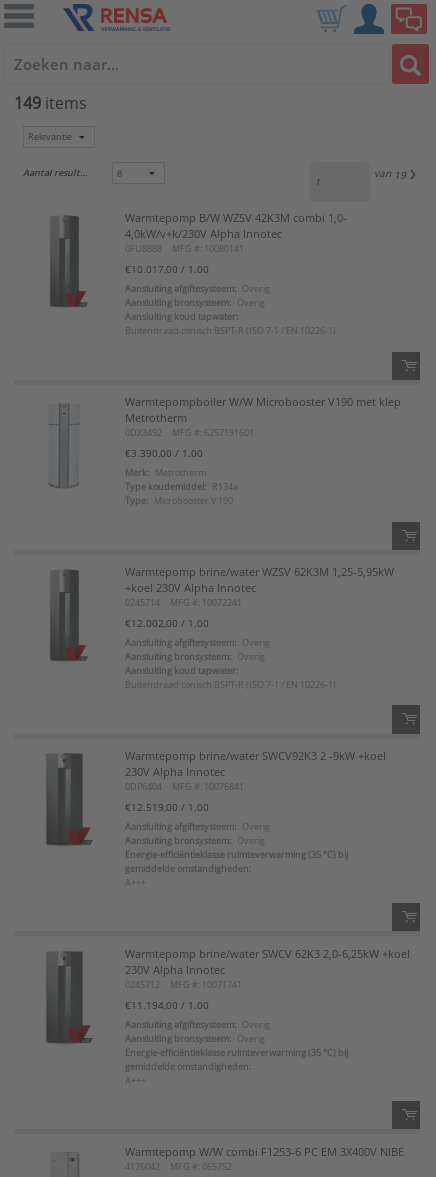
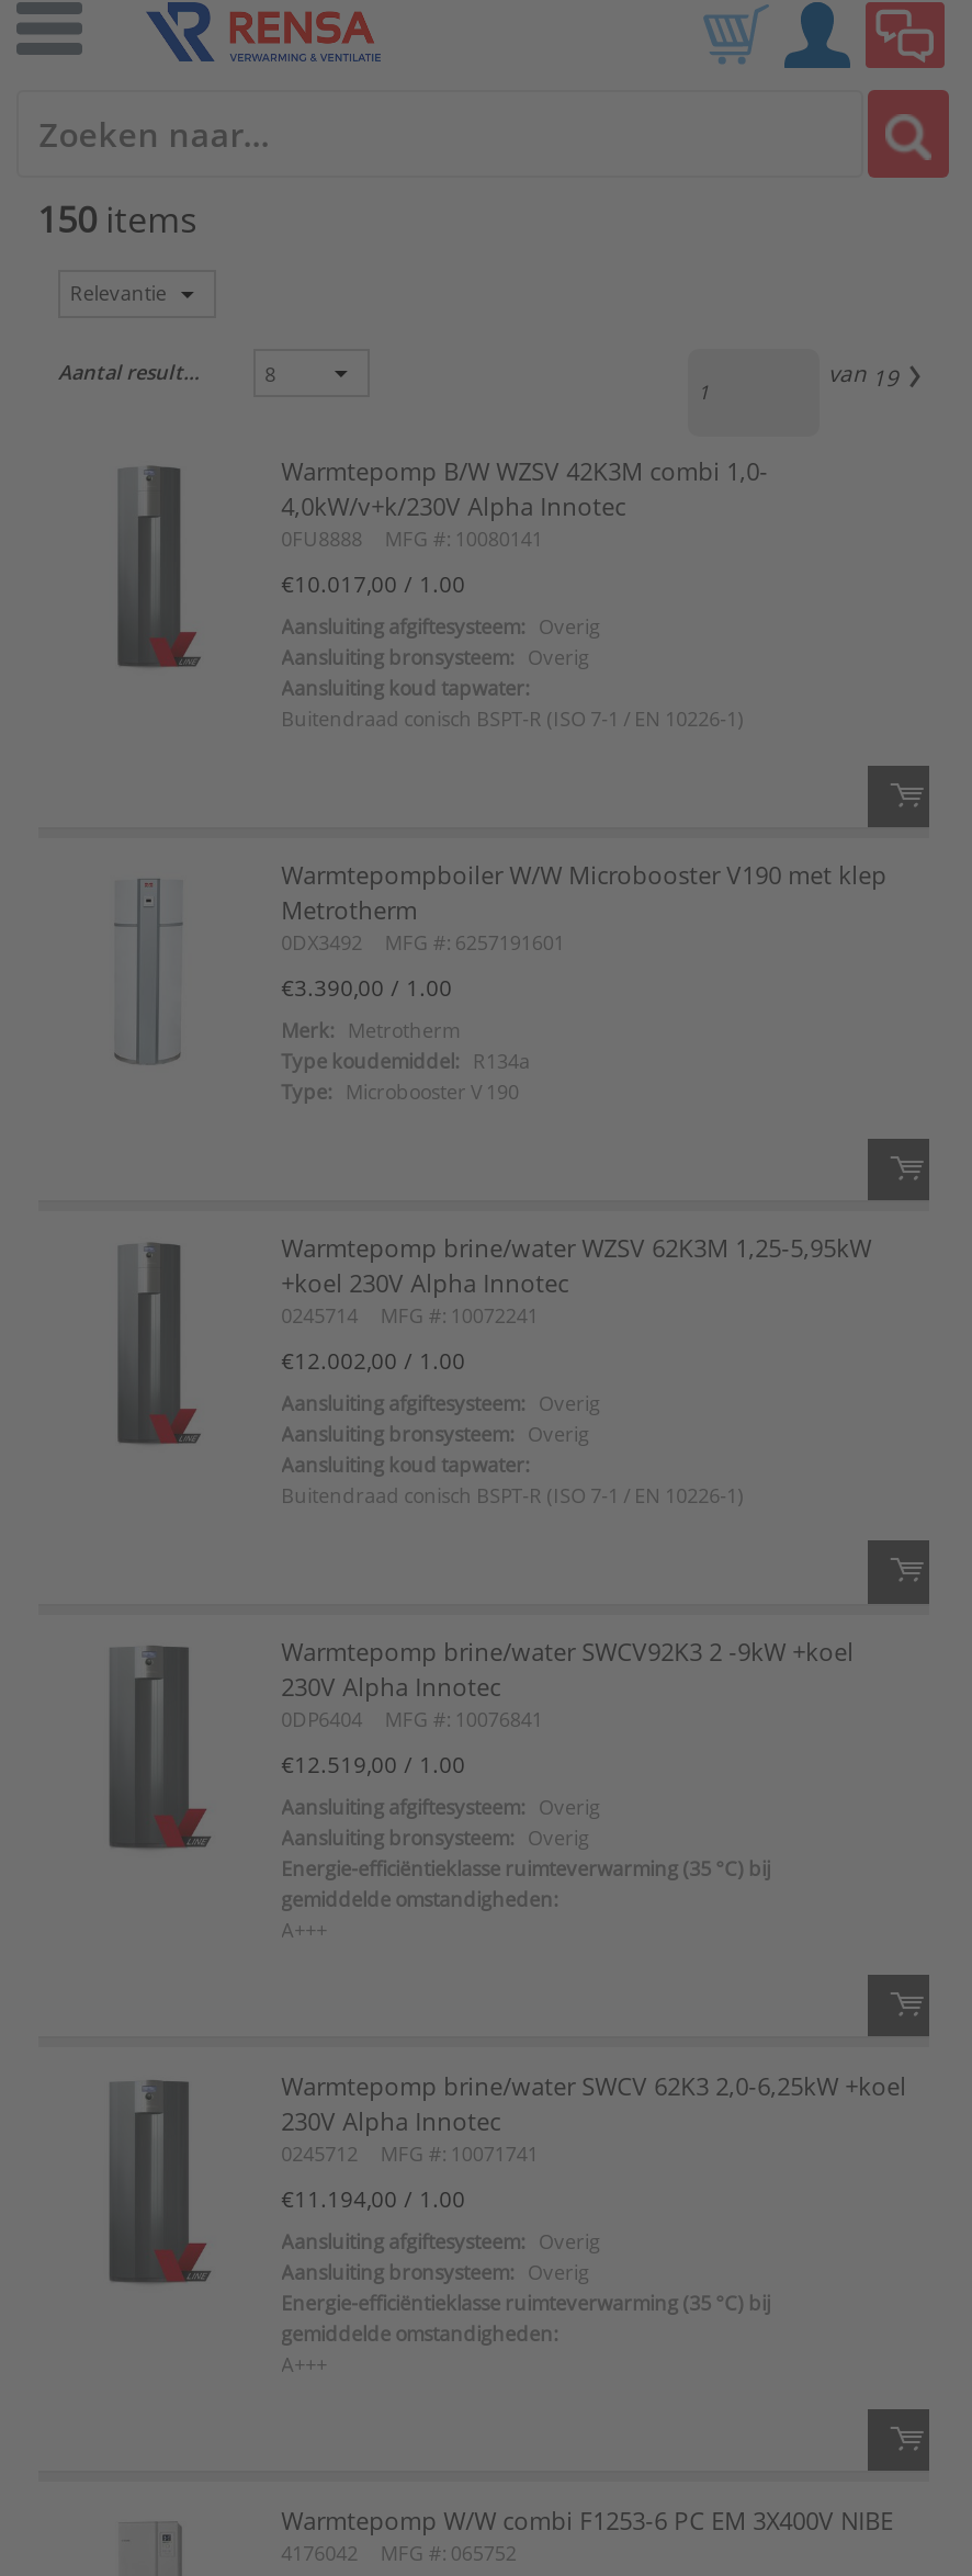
- 149 items
+ 150 items
